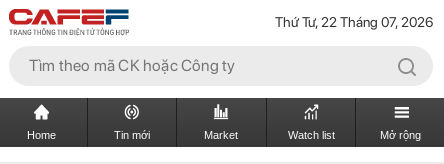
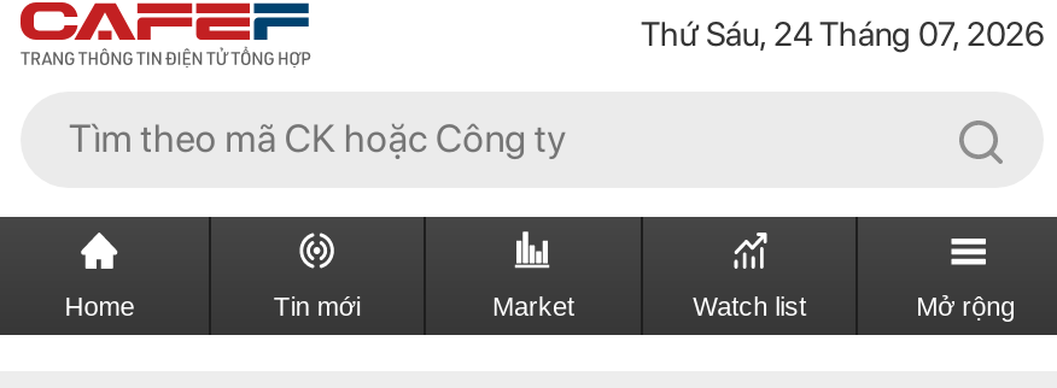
- Thứ Tư, 22 Tháng 07, 2026
+ Thứ Sáu, 24 Tháng 07, 2026
